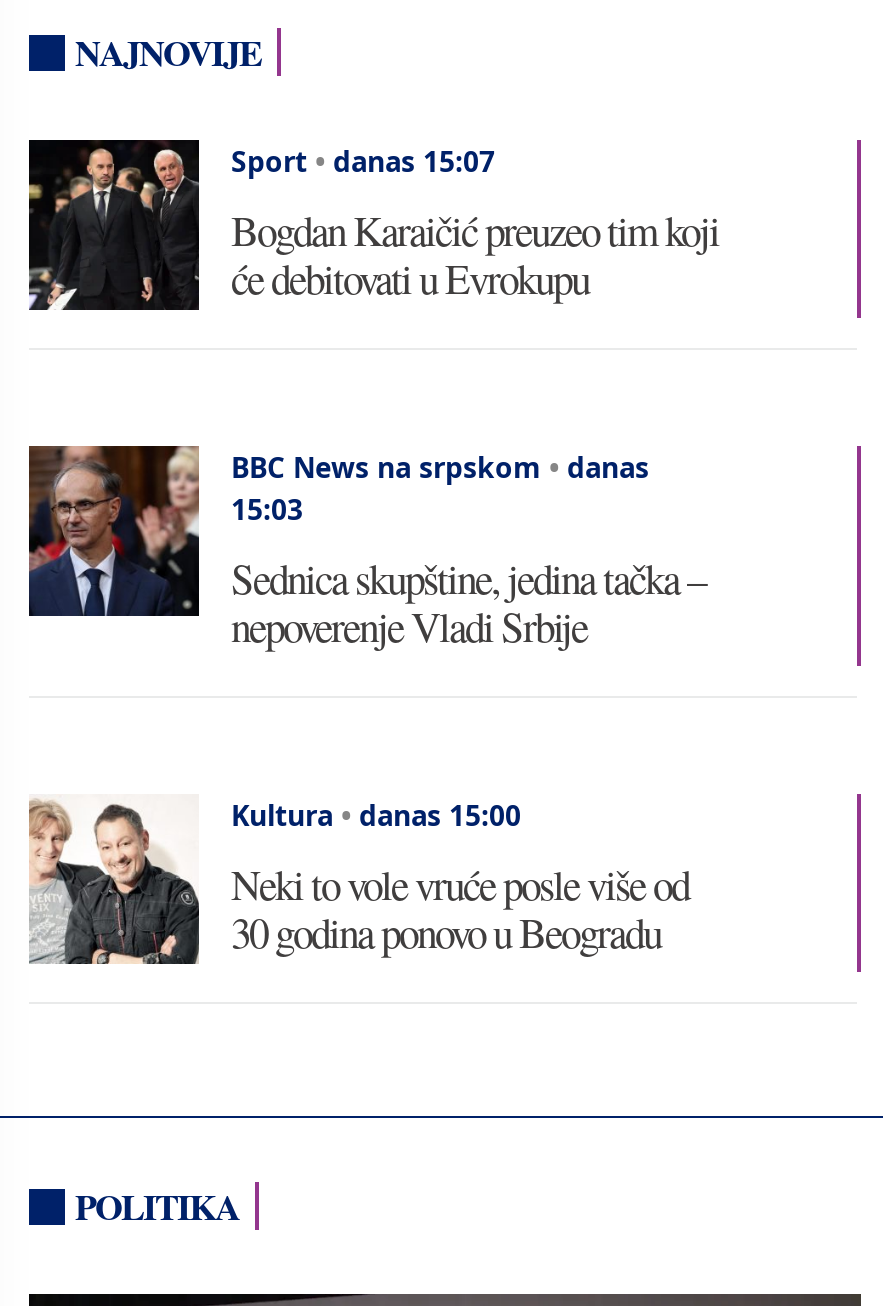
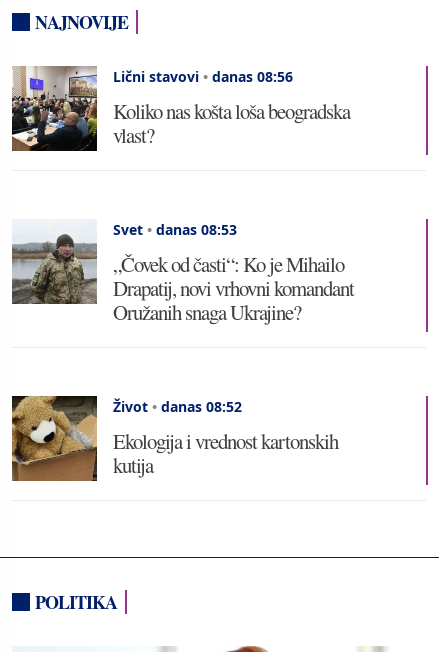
- [image]
- Sport • danas 15:07
- Bogdan Karaičić preuzeo tim koji
- će debitovati u Evrokupu
+ [image]
+ Lični stavovi • danas 08:56
+ Koliko nas košta loša beogradska
+ vlast?

- [image]
- BBC News na srpskom • danas
- 15:03
- Sednica skupštine, jedina tačka –
- nepoverenje Vladi Srbije
+ [image]
+ Svet • danas 08:53
+ „Čovek od časti“: Ko je Mihailo
+ Drapatij, novi vrhovni komandant
+ Oružanih snaga Ukrajine?

- [image]
- Kultura • danas 15:00
- Neki to vole vruće posle više od
- 30 godina ponovo u Beogradu
+ [image]
+ Život • danas 08:52
+ Ekologija i vrednost kartonskih
+ kutija
